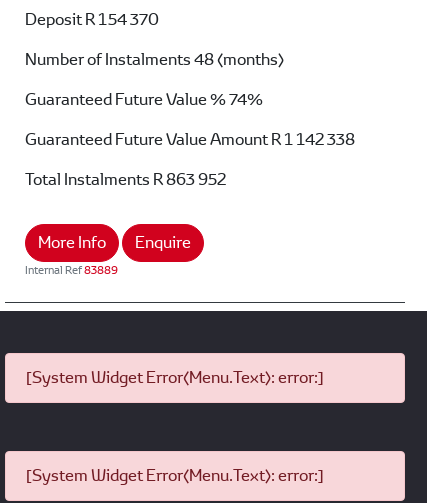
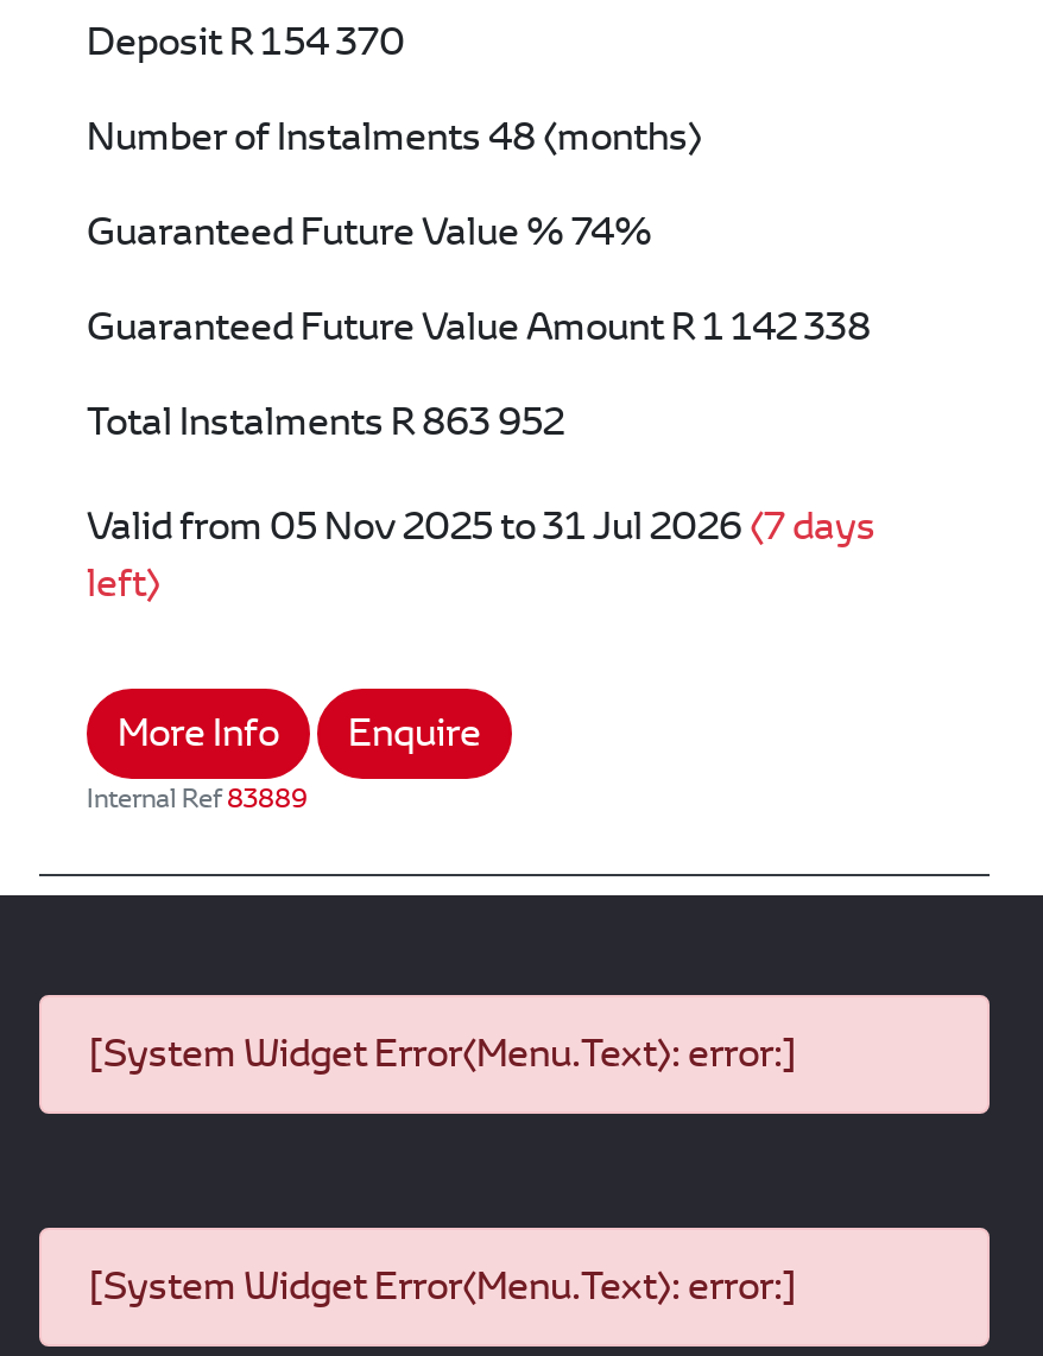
+ Valid from 05 Nov 2025 to 31 Jul 2026 (7 days
+ left)
